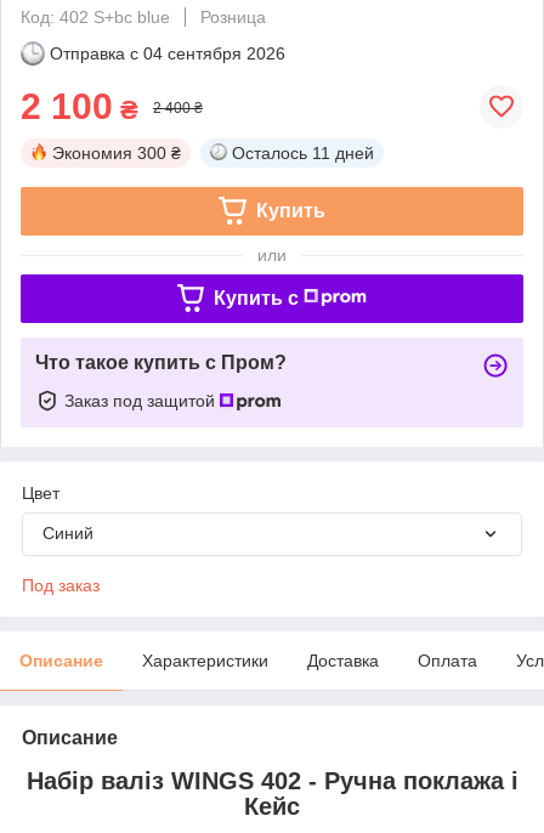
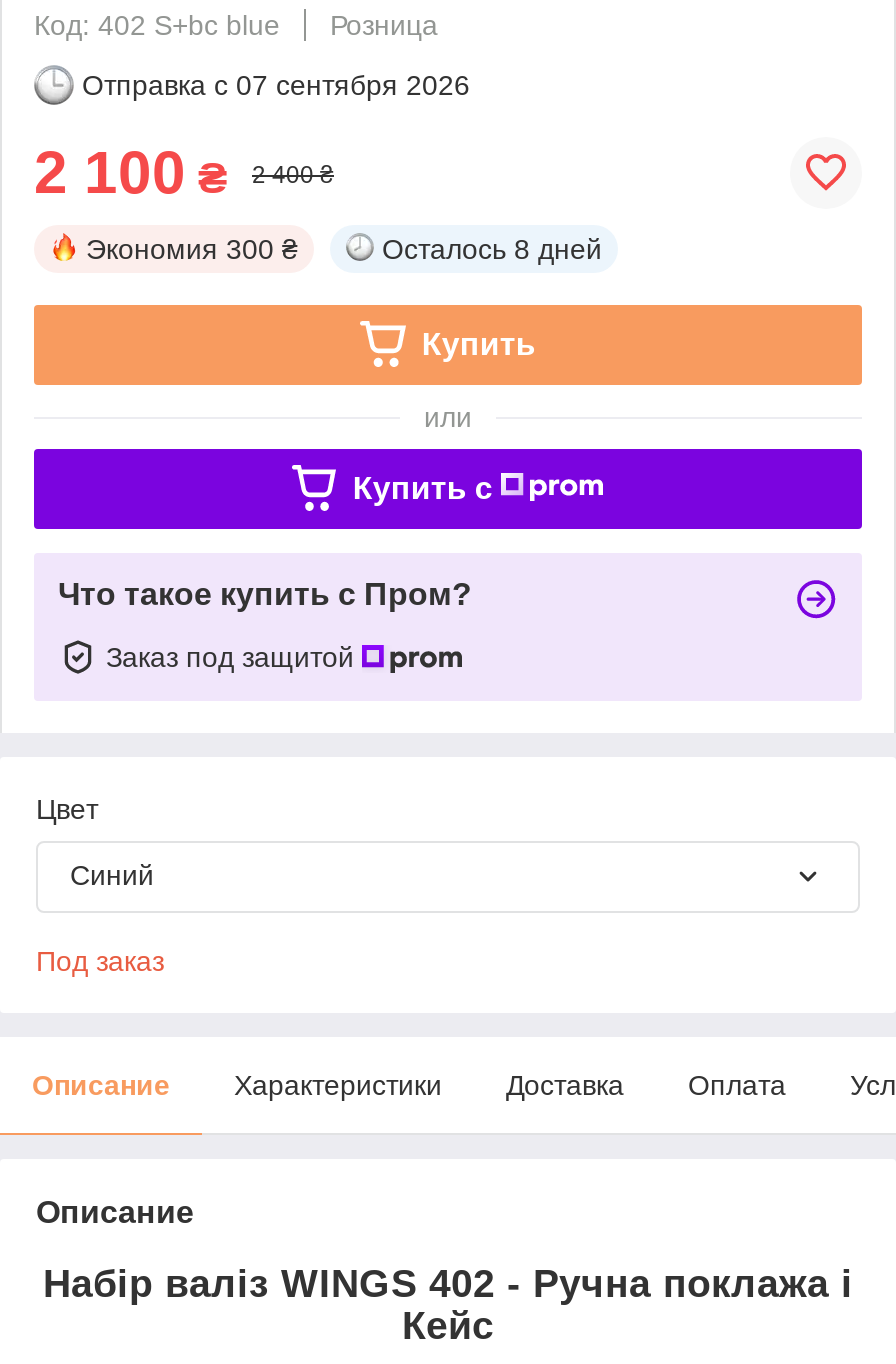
- Отправка с 04 сентября 2026
+ Отправка с 07 сентября 2026

- Осталось 11 дней
+ Осталось 8 дней
